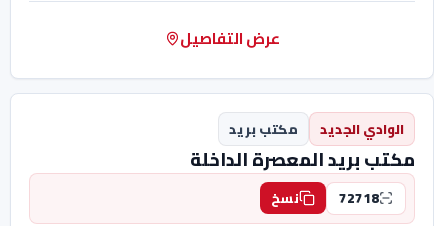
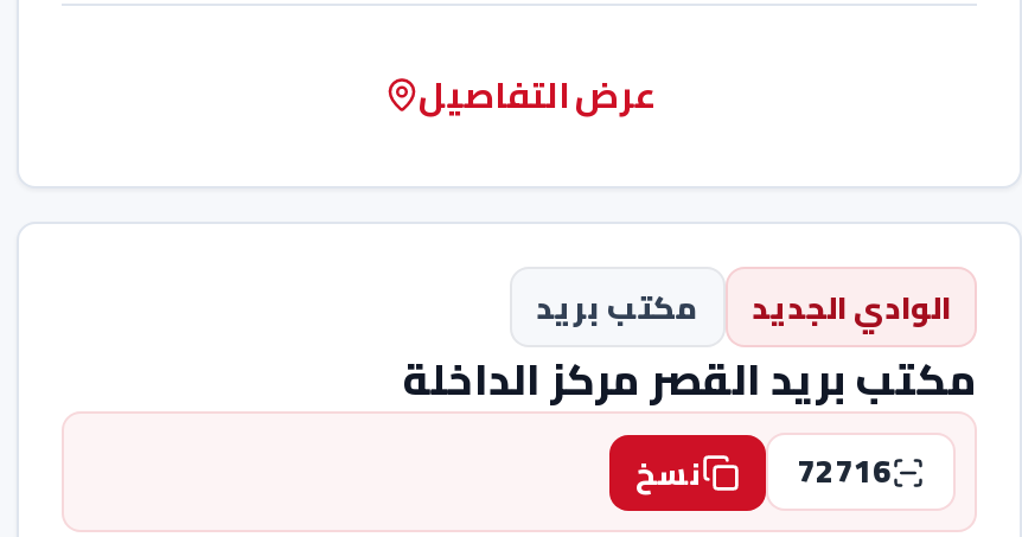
- مكتب بريد المعصرة الداخلة
- 72718
+ مكتب بريد القصر مركز الداخلة
+ 72716
